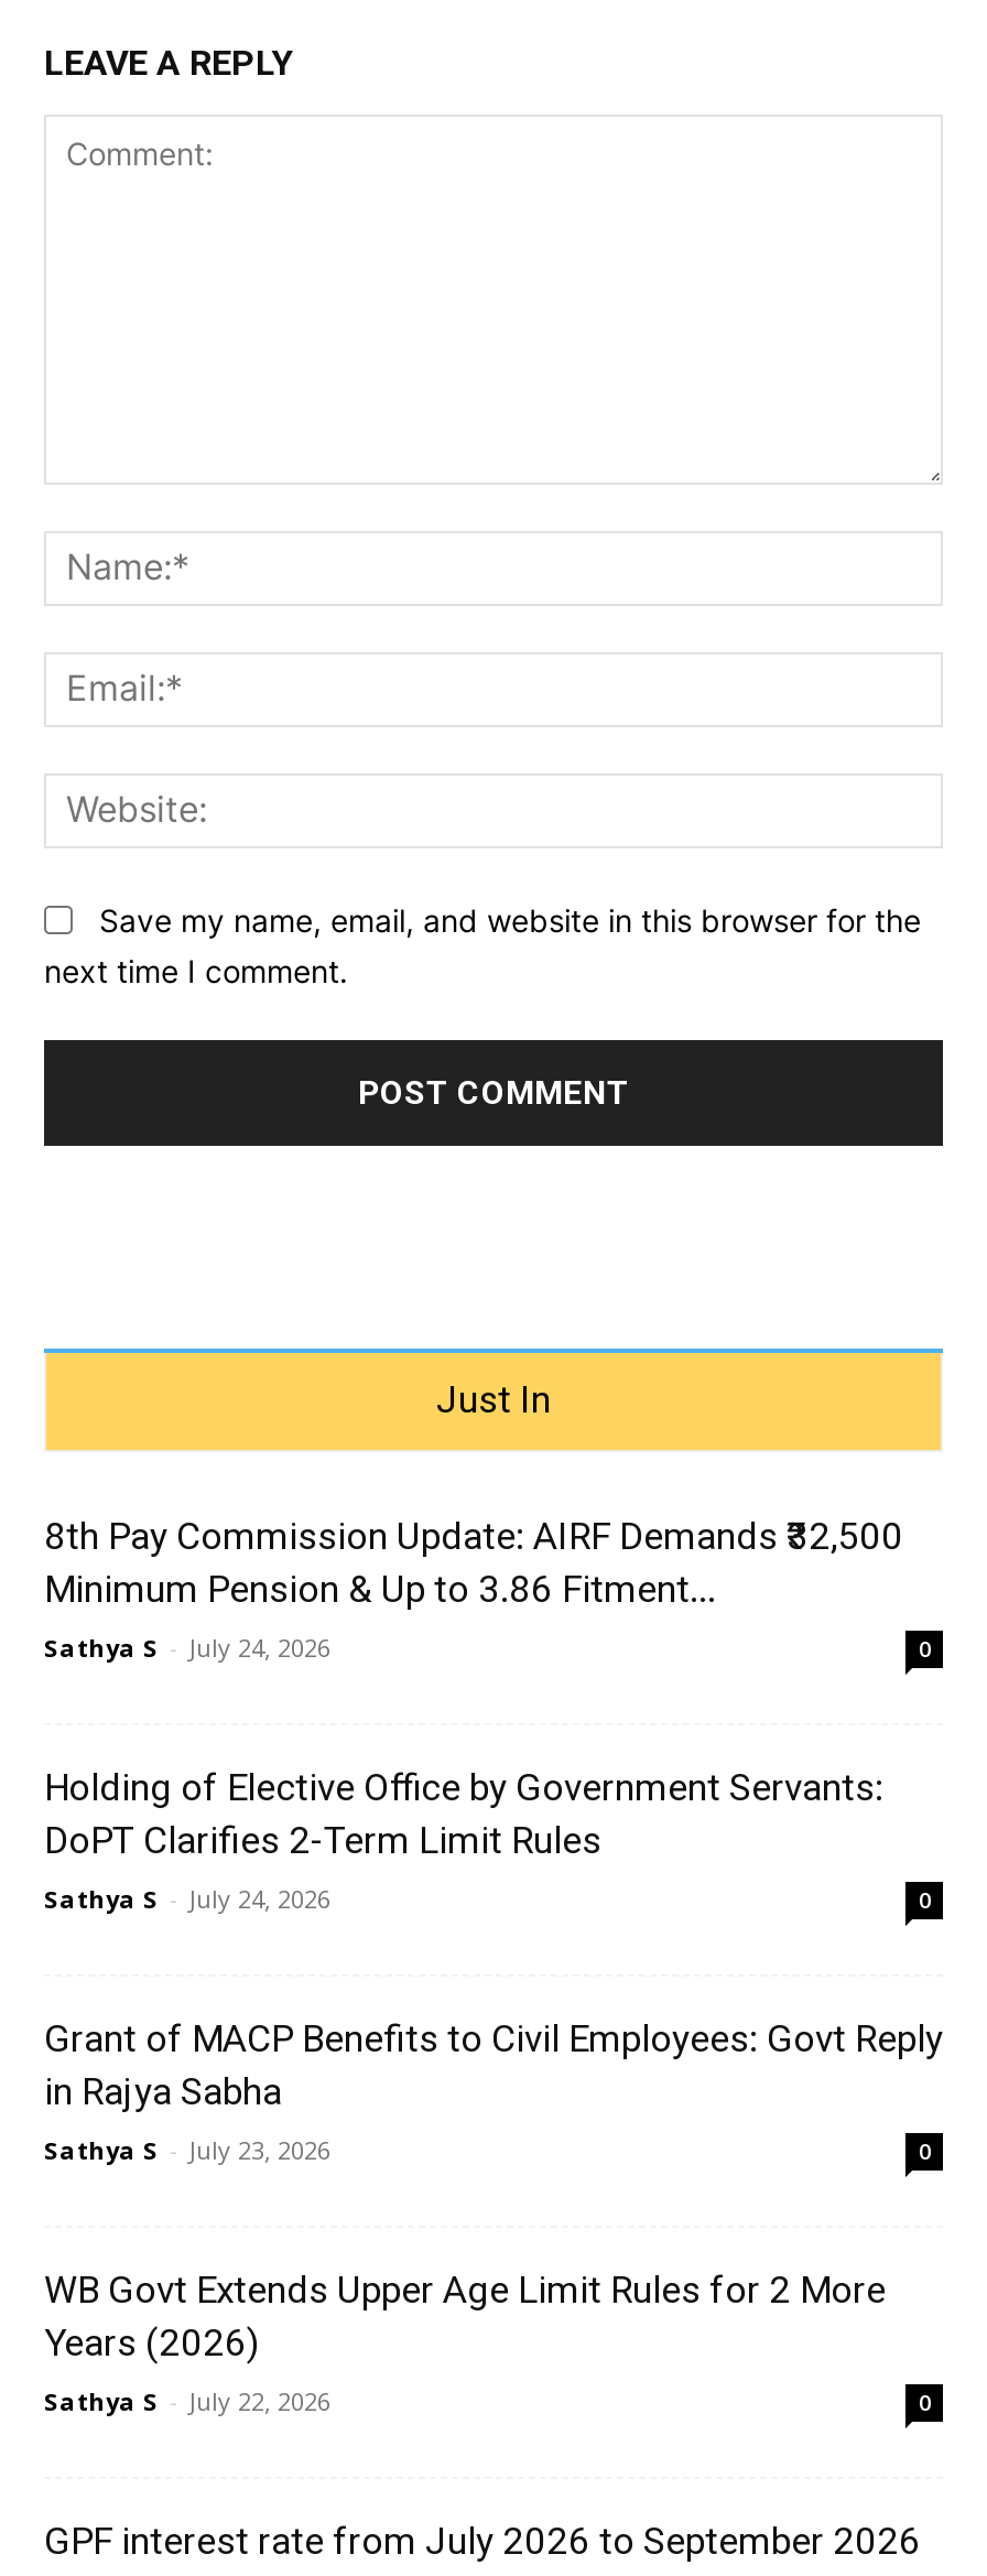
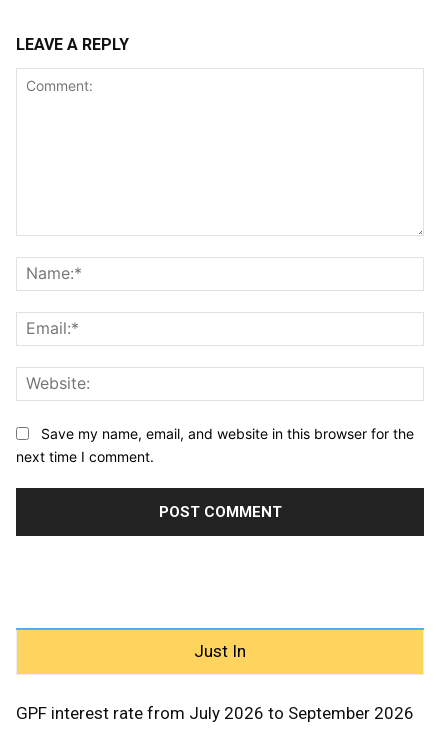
- 8th Pay Commission Update: AIRF Demands ₹32,500
- Minimum Pension & Up to 3.86 Fitment...
- Sathya S - July 24, 2026
- 0
- Holding of Elective Office by Government Servants:
- DoPT Clarifies 2-Term Limit Rules
- Sathya S - July 24, 2026
- 0
- Grant of MACP Benefits to Civil Employees: Govt Reply
- in Rajya Sabha
- Sathya S - July 23, 2026
- 0
- WB Govt Extends Upper Age Limit Rules for 2 More
- Years (2026)
- Sathya S - July 22, 2026
- 0
